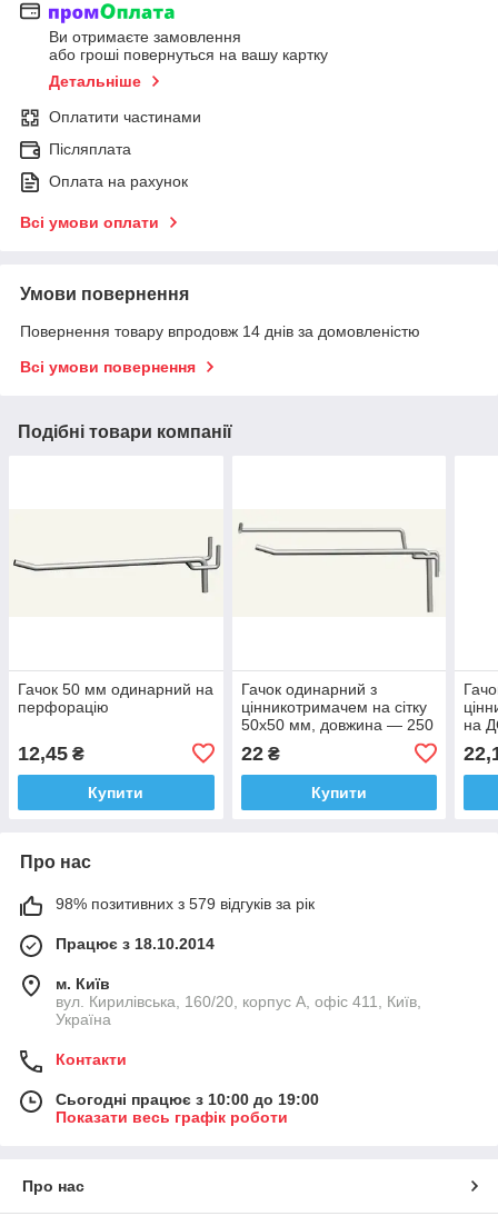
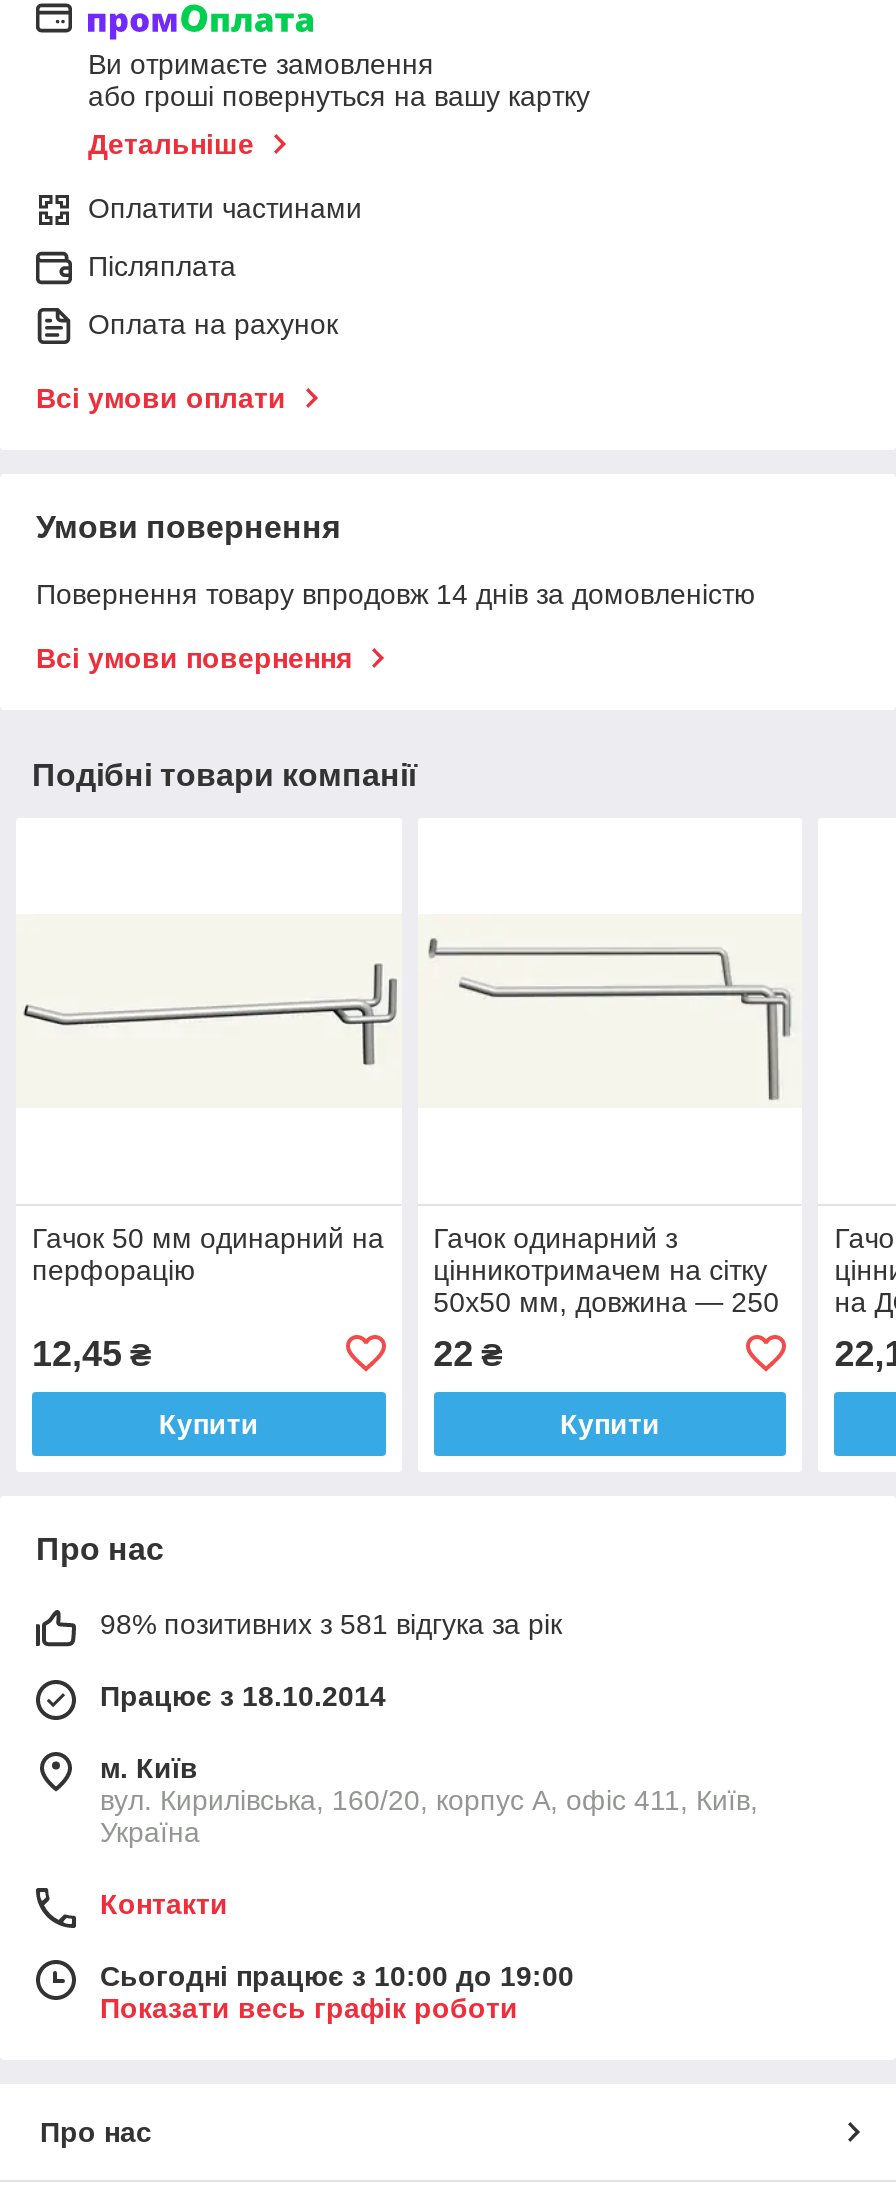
- 98% позитивних з 579 відгуків за рік
+ 98% позитивних з 581 відгука за рік
